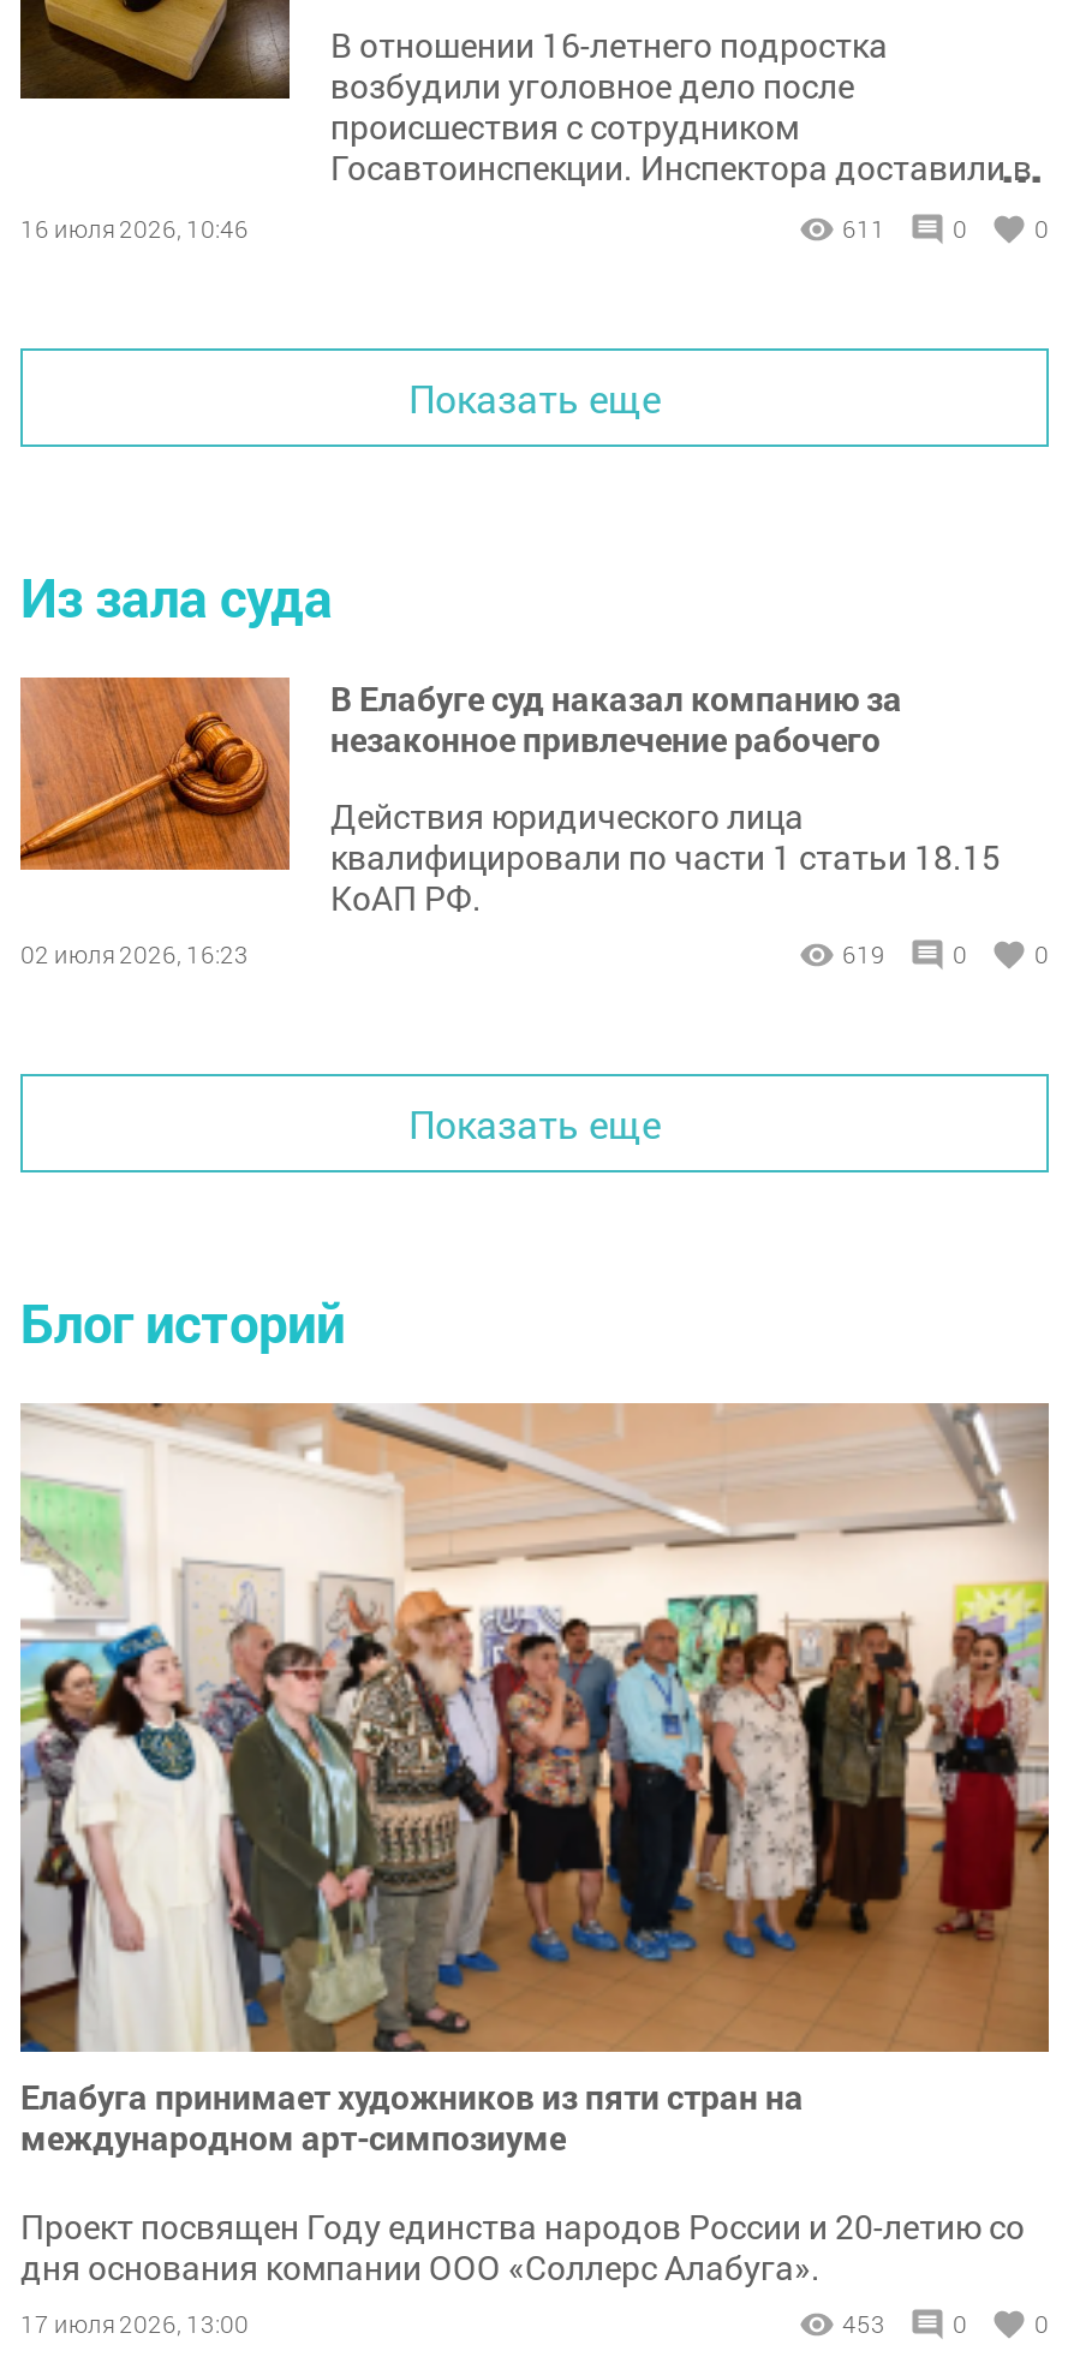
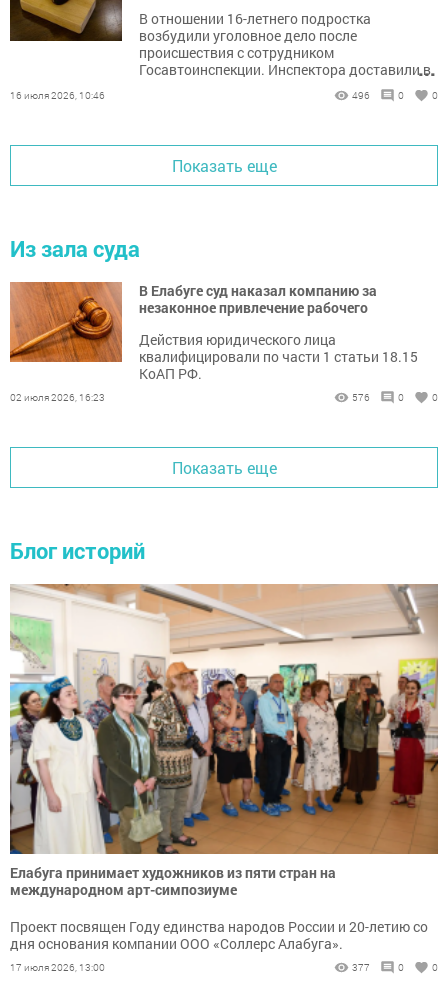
- 611
+ 496

- 619
+ 576

- 453
+ 377
